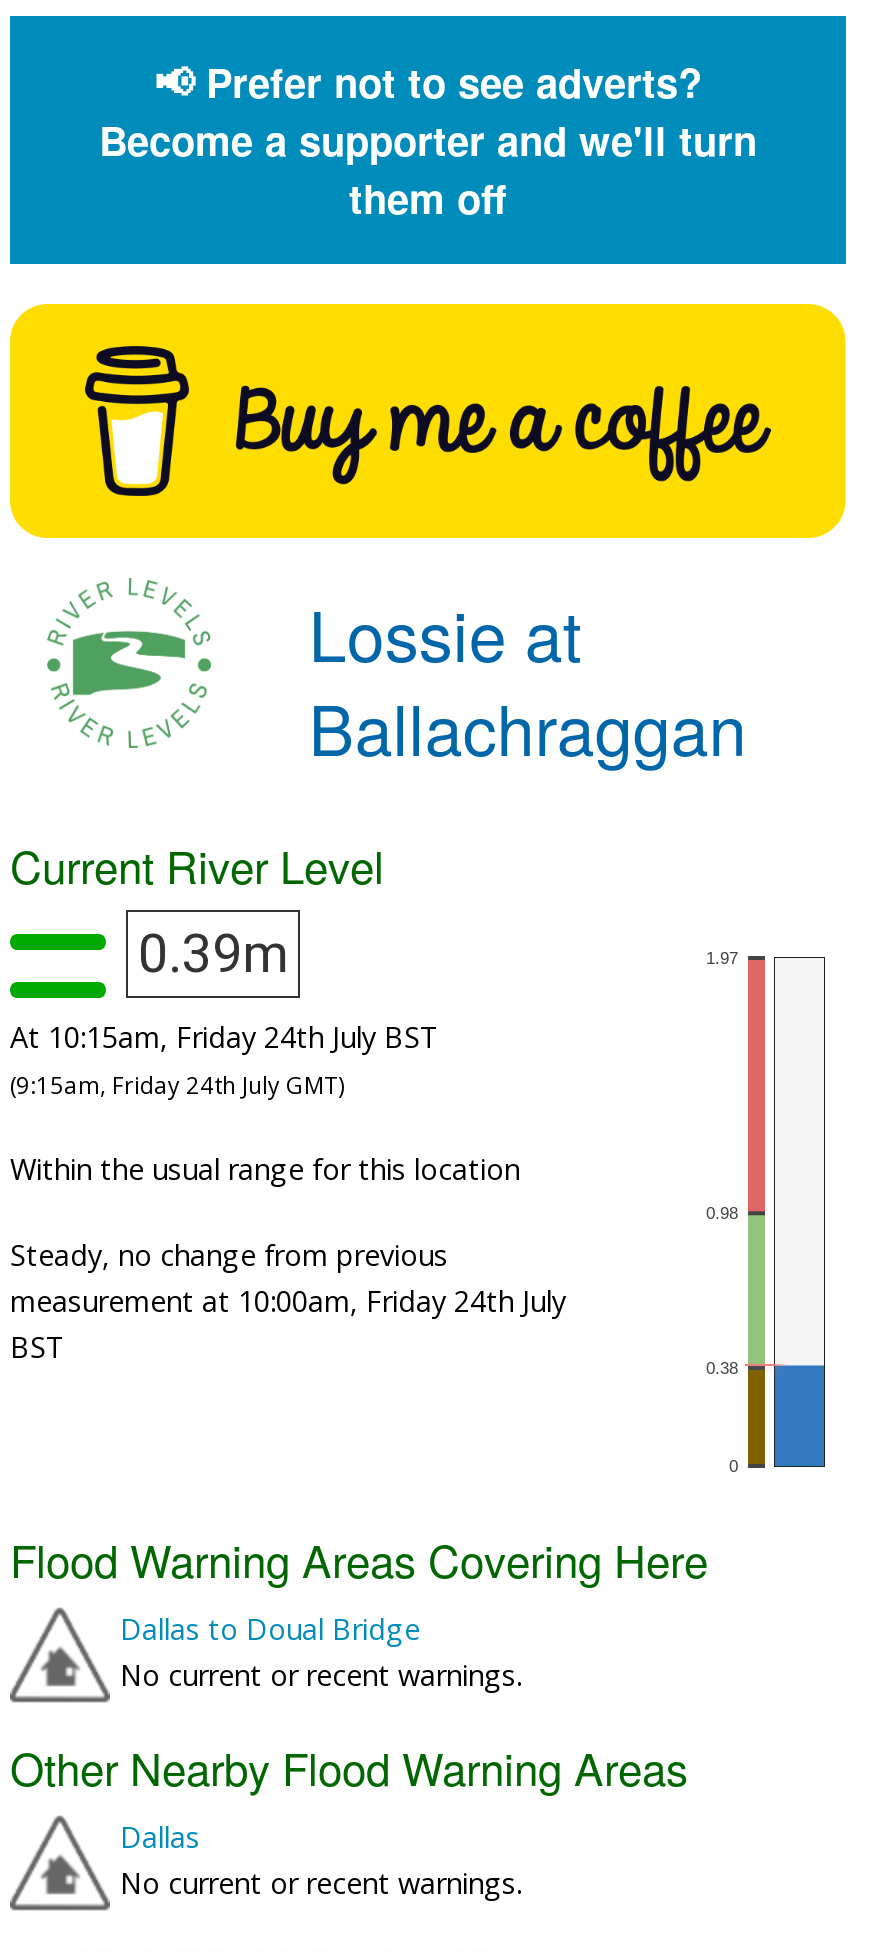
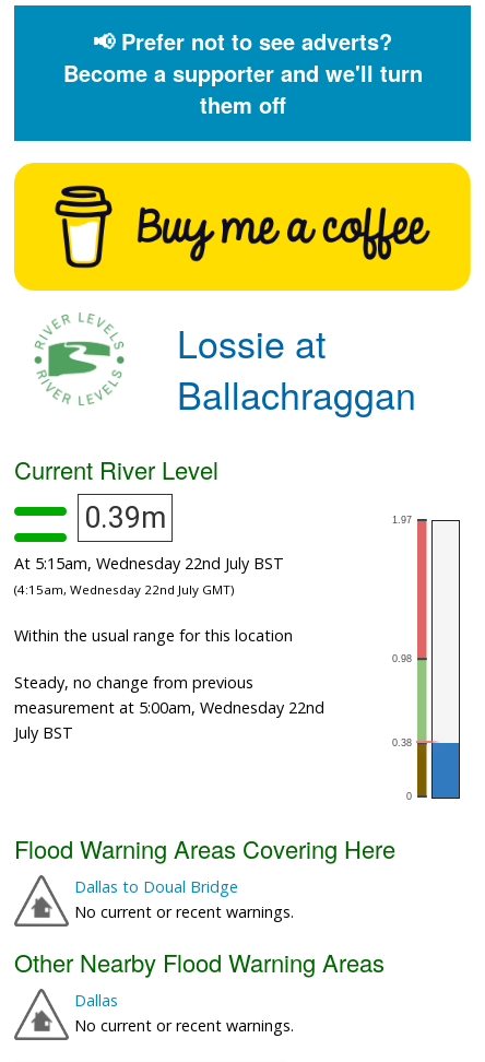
- At 10:15am, Friday 24th July BST
+ At 5:15am, Wednesday 22nd July BST

- (9:15am, Friday 24th July GMT)
+ (4:15am, Wednesday 22nd July GMT)

- measurement at 10:00am, Friday 24th July
- BST
+ measurement at 5:00am, Wednesday 22nd
+ July BST
